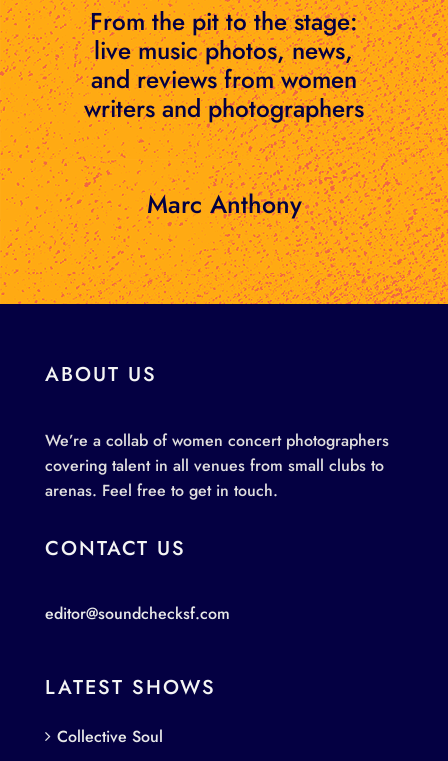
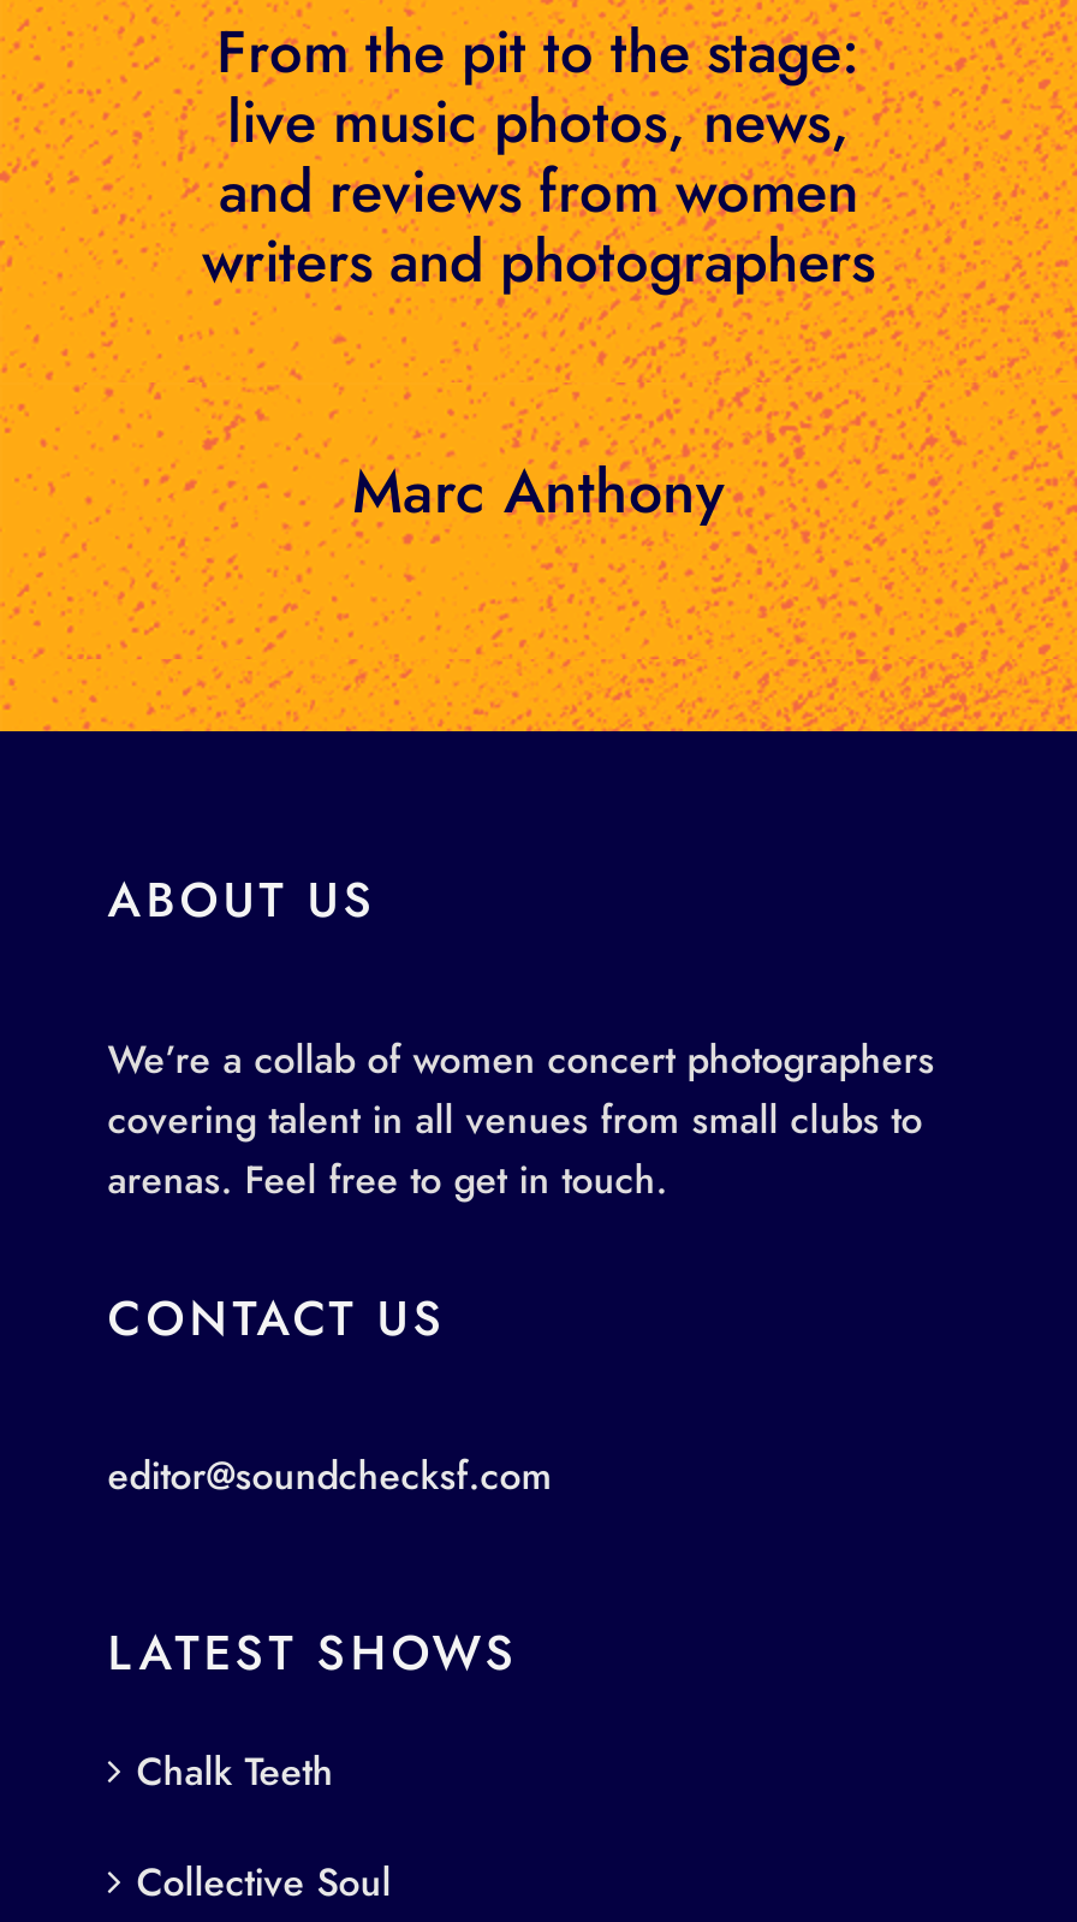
+ Chalk Teeth
